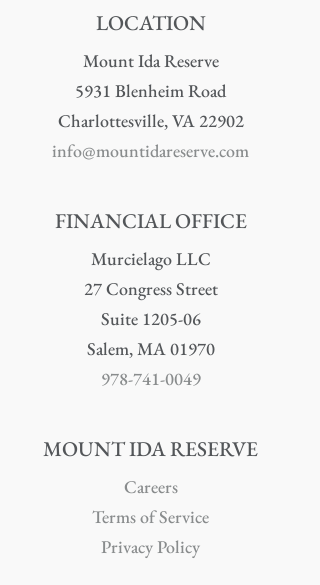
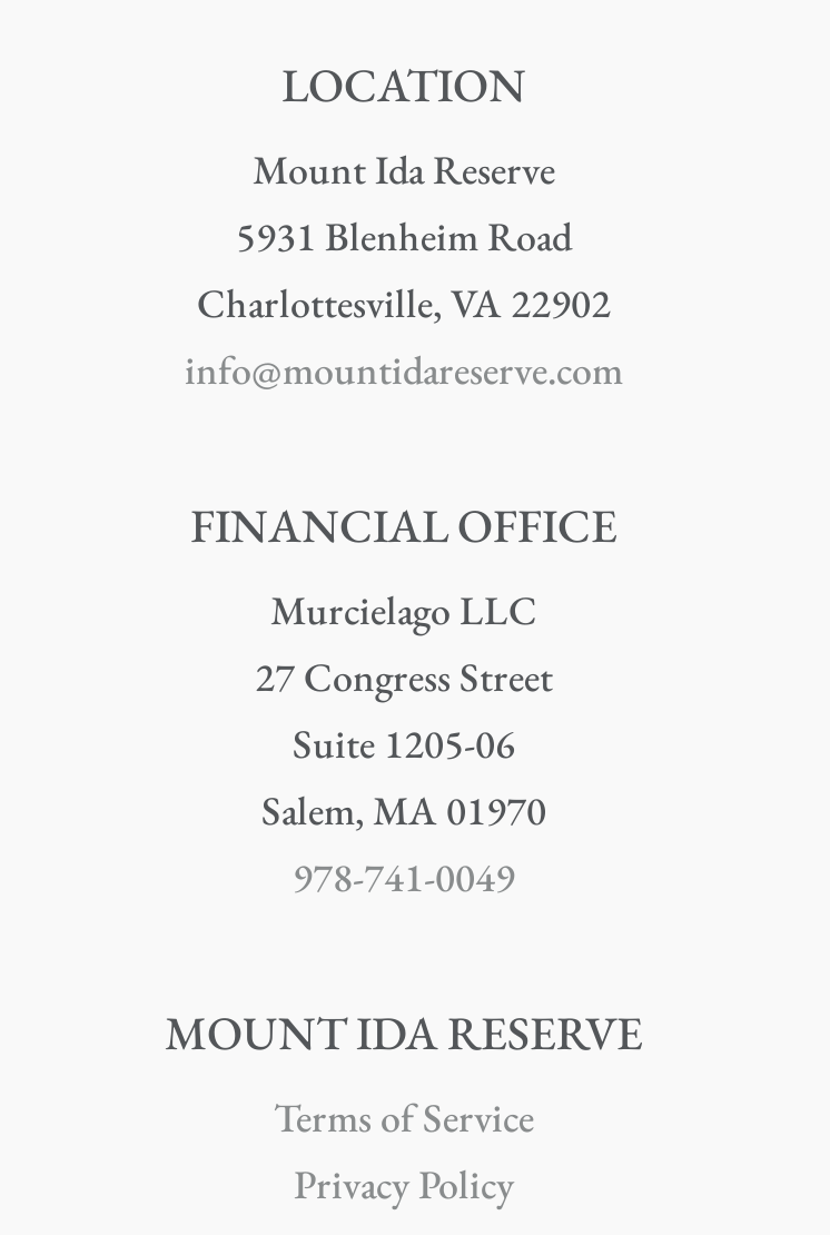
- Careers
